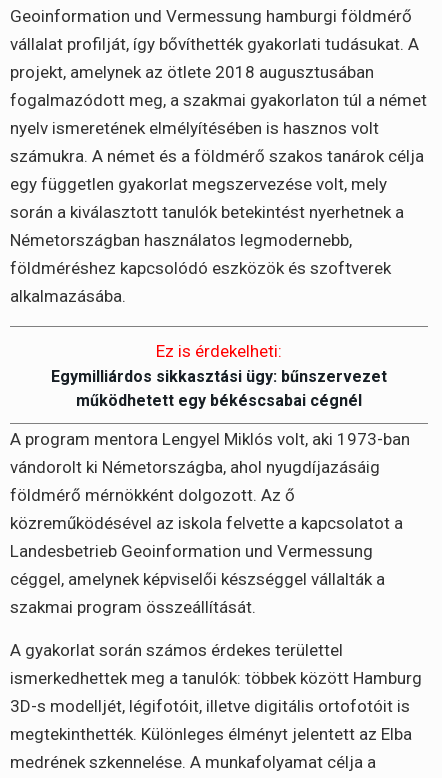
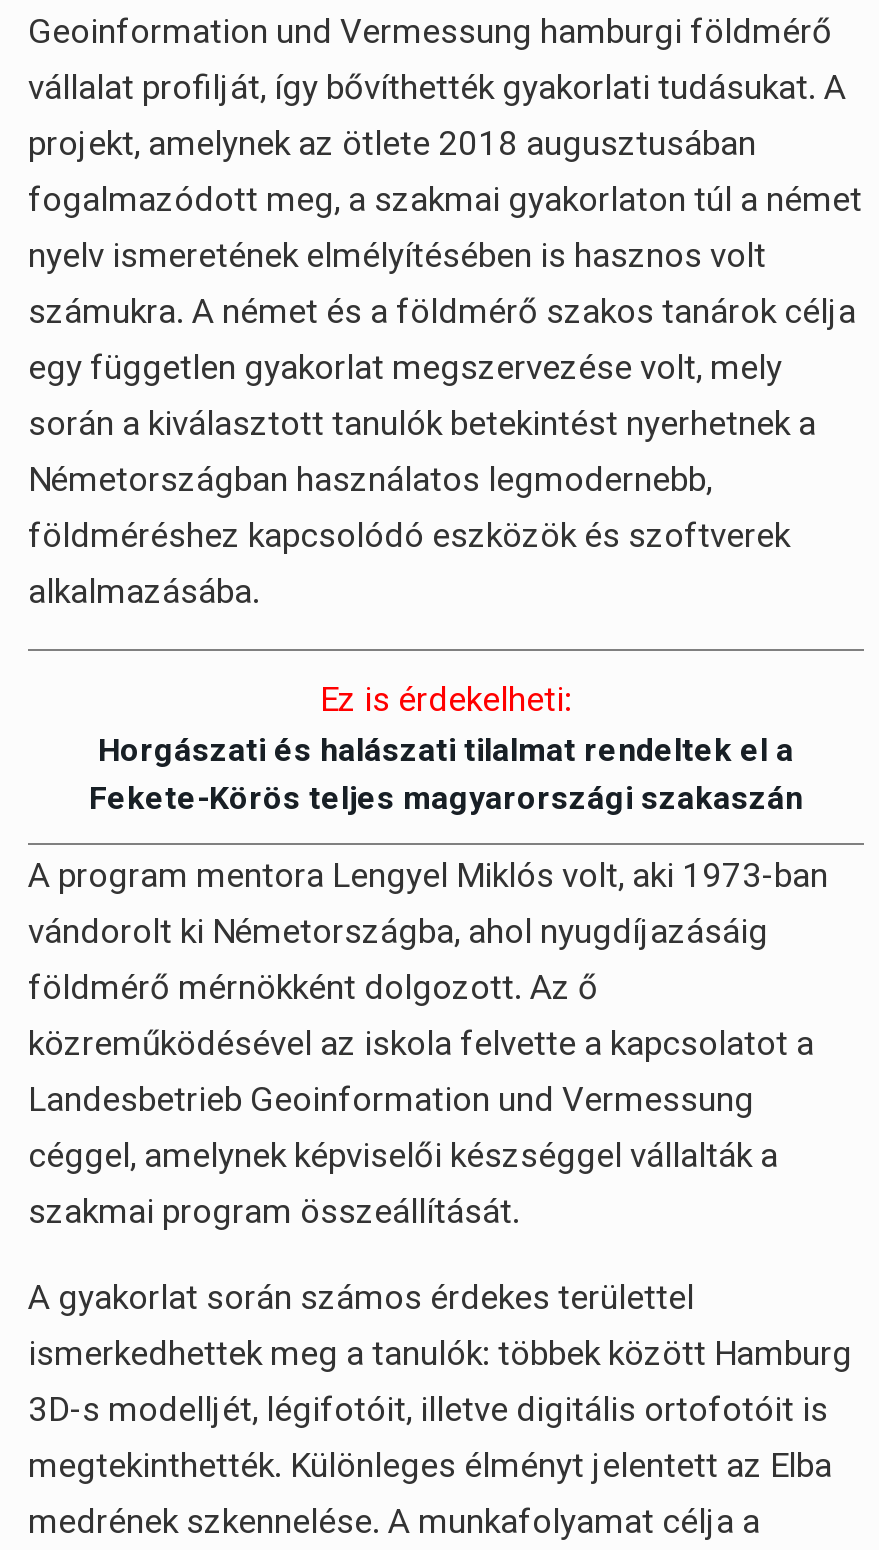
- Egymilliárdos sikkasztási ügy: bűnszervezet
- működhetett egy békéscsabai cégnél
+ Horgászati és halászati tilalmat rendeltek el a
+ Fekete-Körös teljes magyarországi szakaszán
